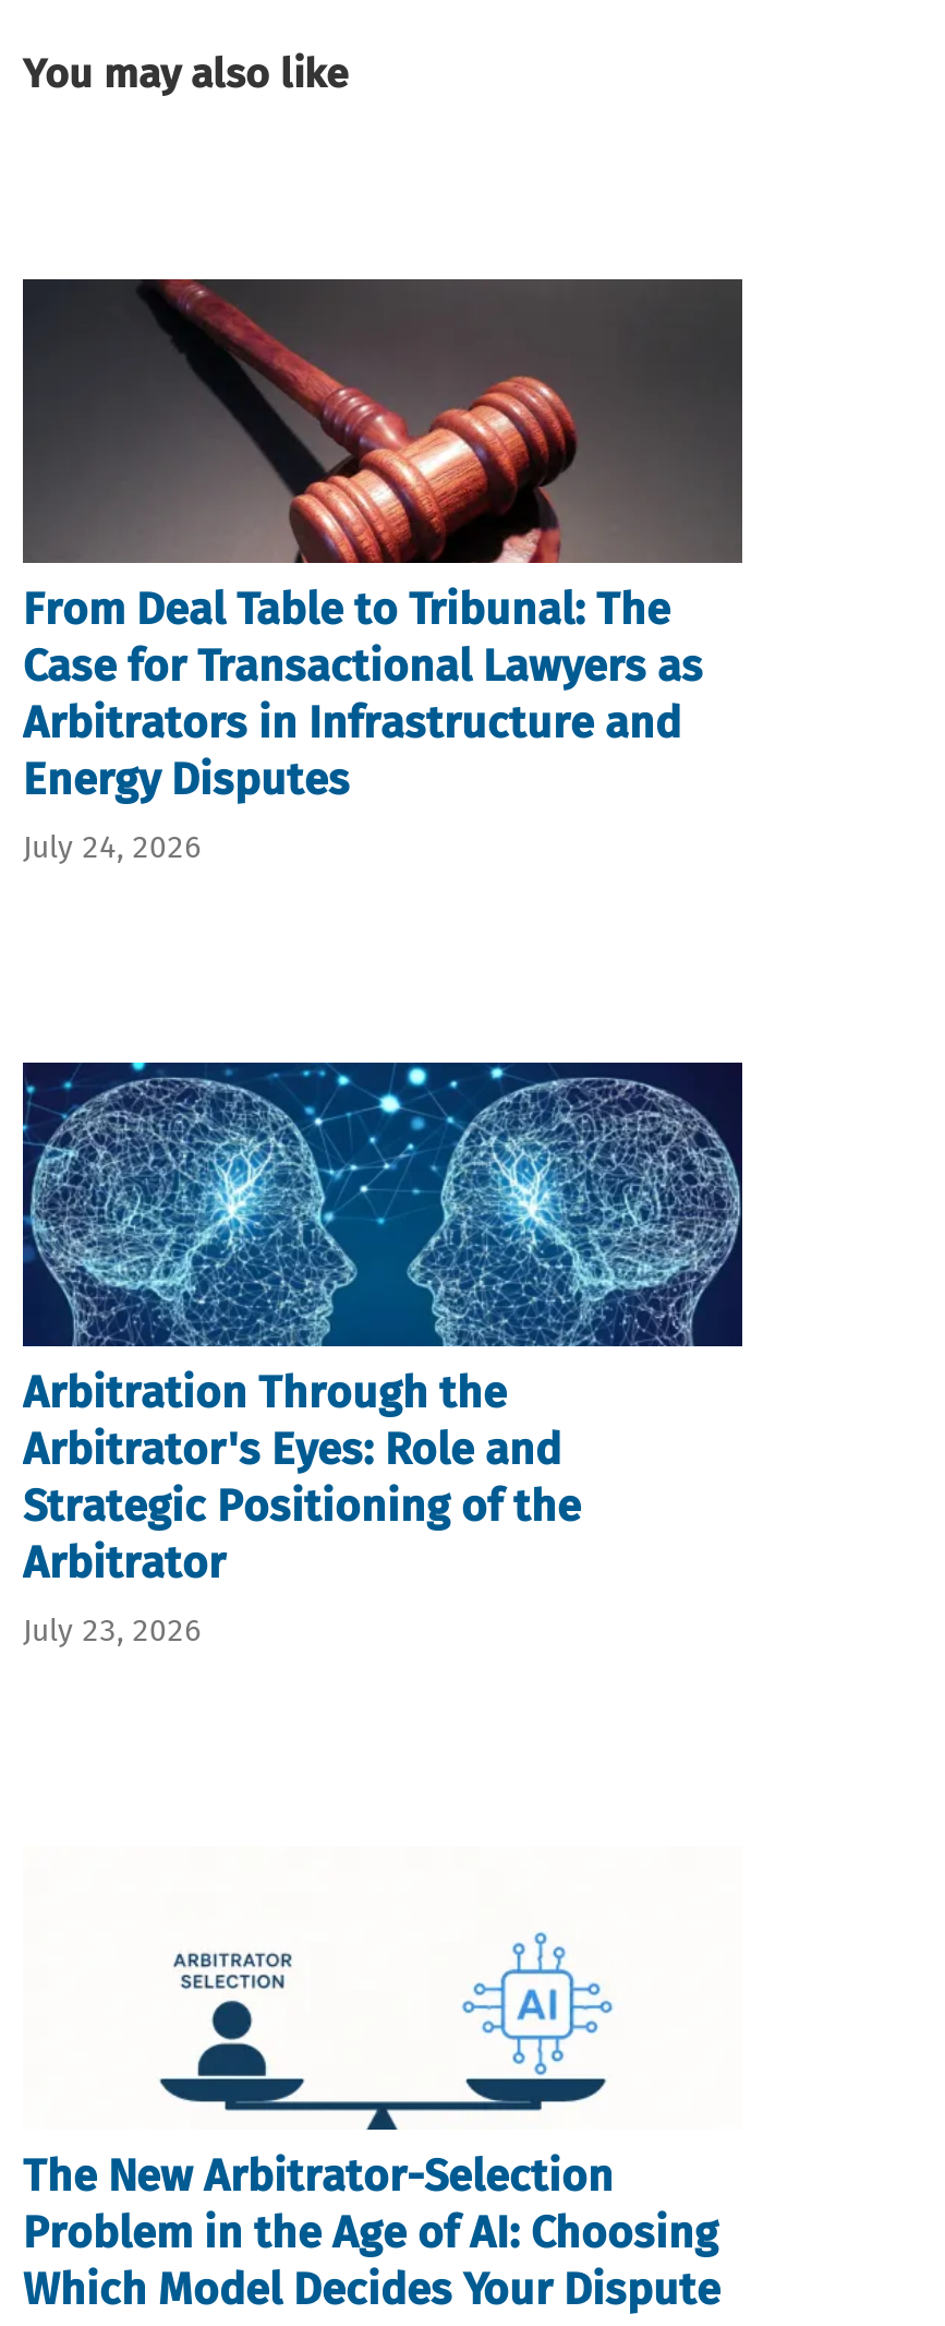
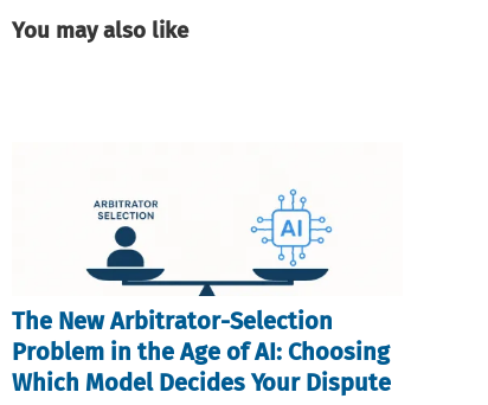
- [image]
- From Deal Table to Tribunal: The
- Case for Transactional Lawyers as
- Arbitrators in Infrastructure and
- Energy Disputes
- July 24, 2026

- [image]
- Arbitration Through the
- Arbitrator's Eyes: Role and
- Strategic Positioning of the
- Arbitrator
- July 23, 2026
